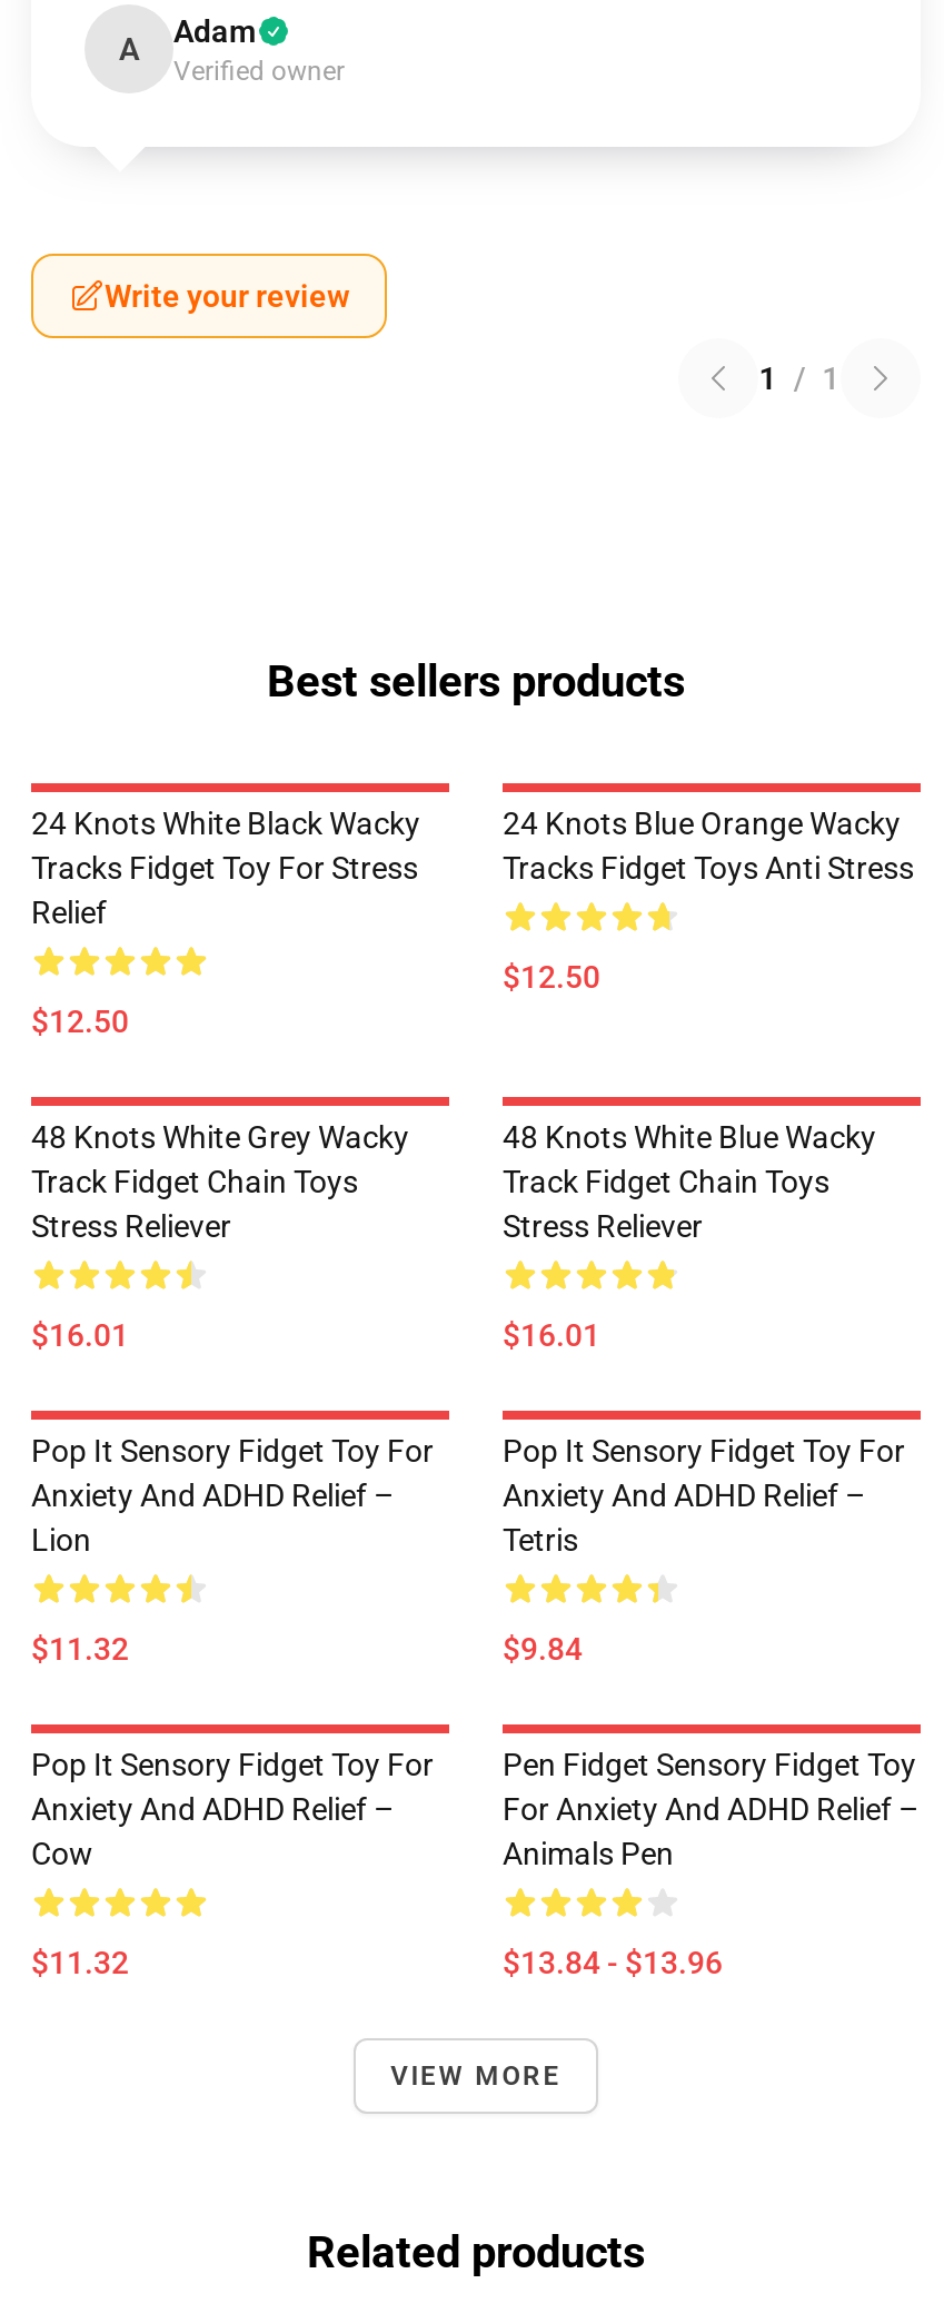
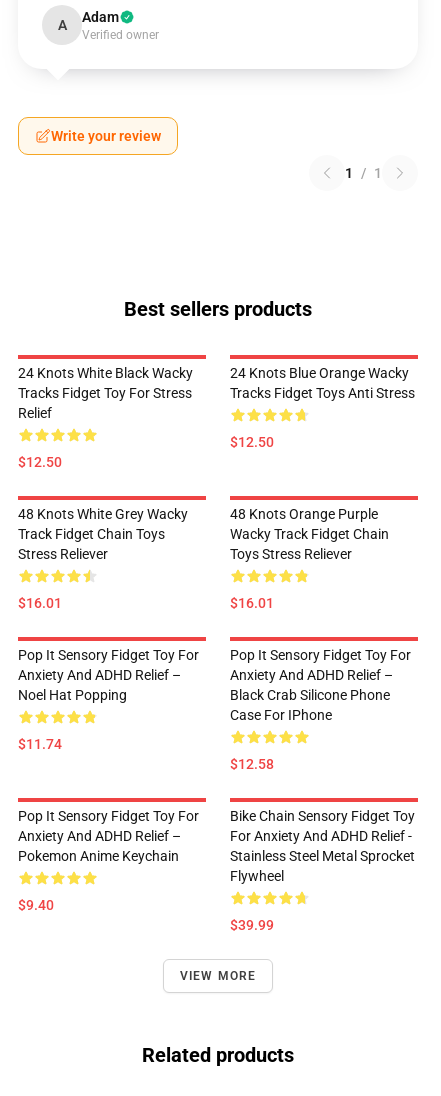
- 48 Knots White Blue Wacky
- Track Fidget Chain Toys
- Stress Reliever
+ 48 Knots Orange Purple
+ Wacky Track Fidget Chain
+ Toys Stress Reliever

- Lion
+ Noel Hat Popping

- Tetris
+ Black Crab Silicone Phone
+ Case For IPhone

- $11.32
+ $11.74

- $9.84
+ $12.58

- Pen Fidget Sensory Fidget Toy
- For Anxiety And ADHD Relief –
- Animals Pen
+ Bike Chain Sensory Fidget Toy
+ For Anxiety And ADHD Relief -
+ Stainless Steel Metal Sprocket
+ Flywheel

- Cow
+ Pokemon Anime Keychain

- $11.32
+ $9.40

- $13.84 - $13.96
+ $39.99
